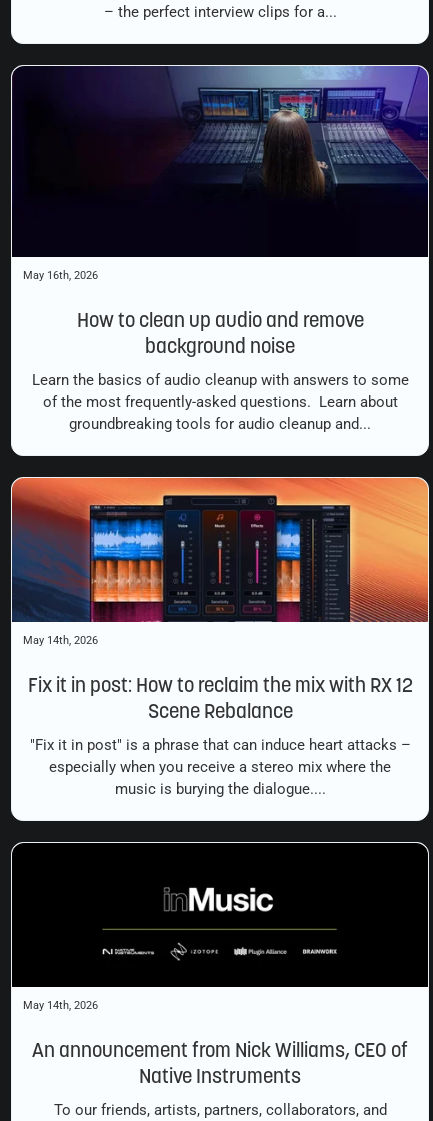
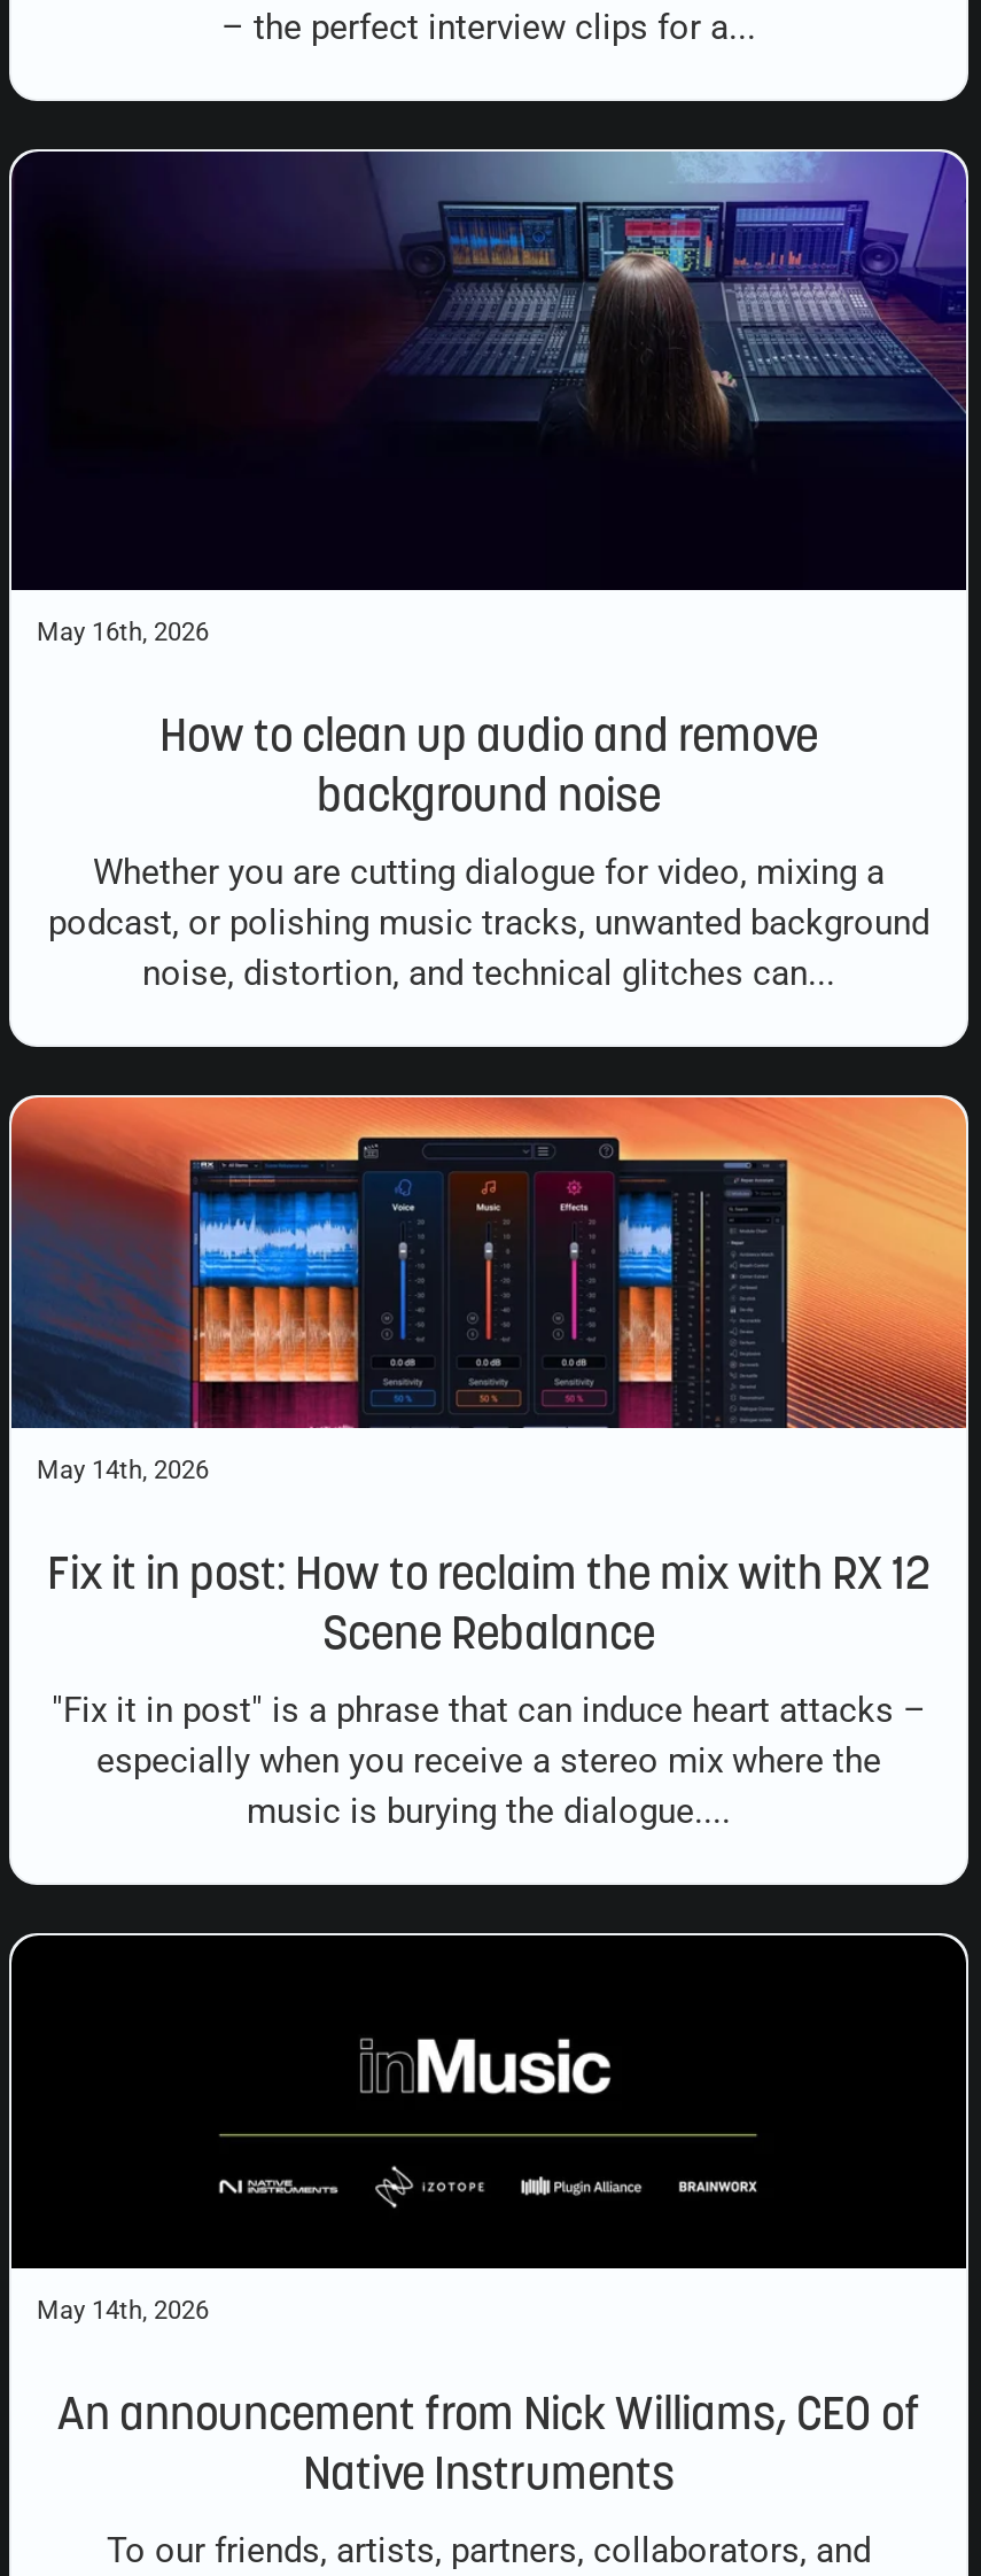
- Learn the basics of audio cleanup with answers to some
- of the most frequently-asked questions. Learn about
- groundbreaking tools for audio cleanup and...
+ Whether you are cutting dialogue for video, mixing a
+ podcast, or polishing music tracks, unwanted background
+ noise, distortion, and technical glitches can...
